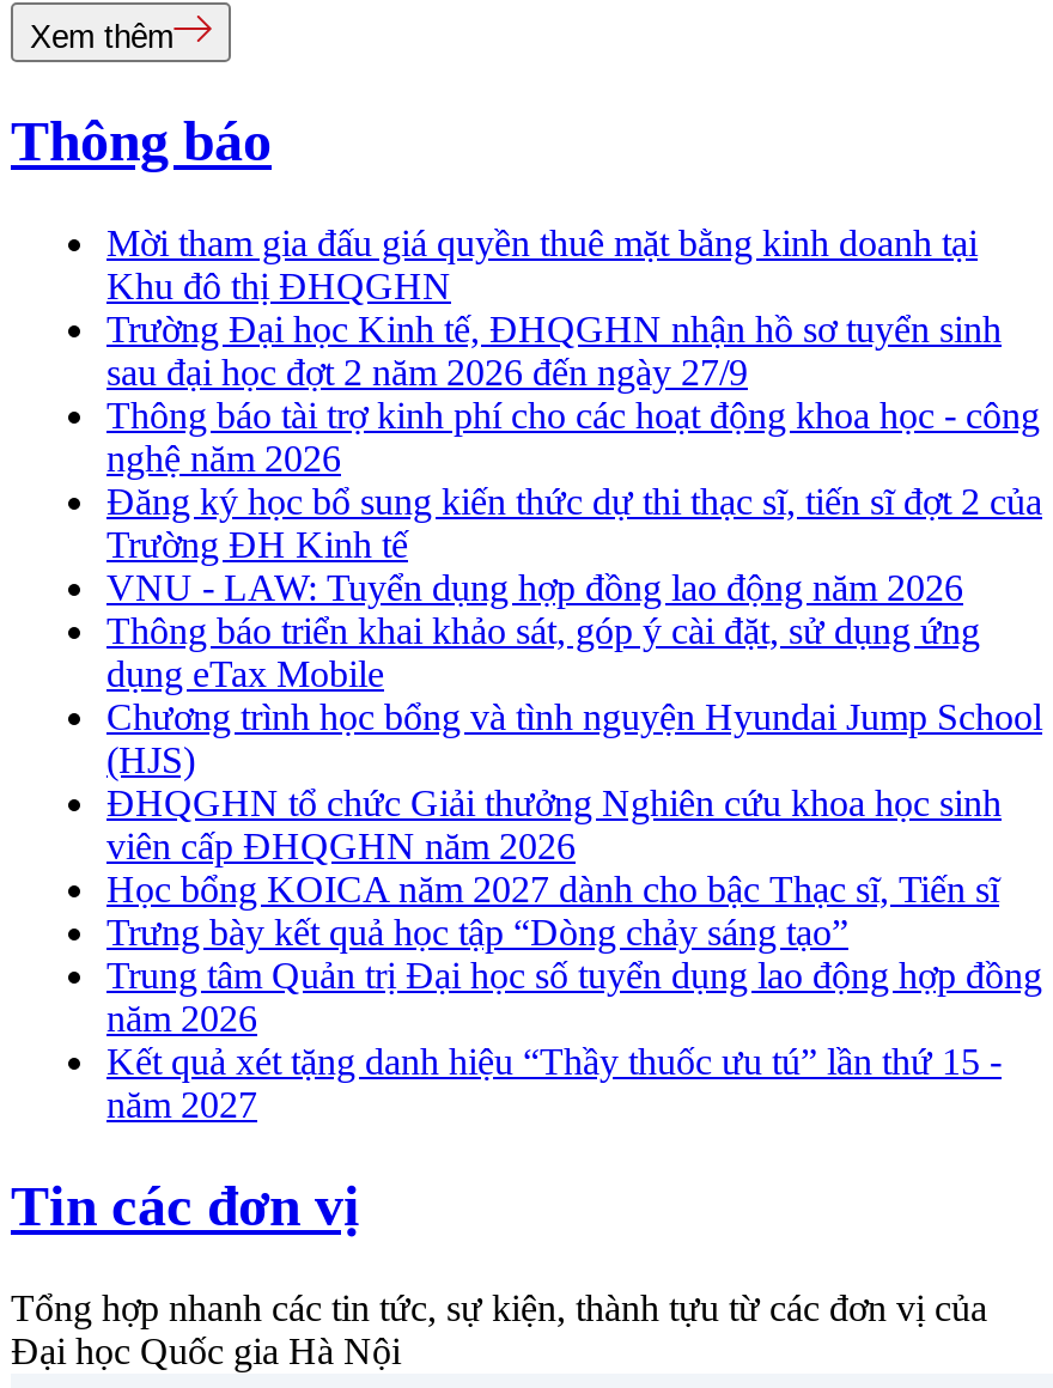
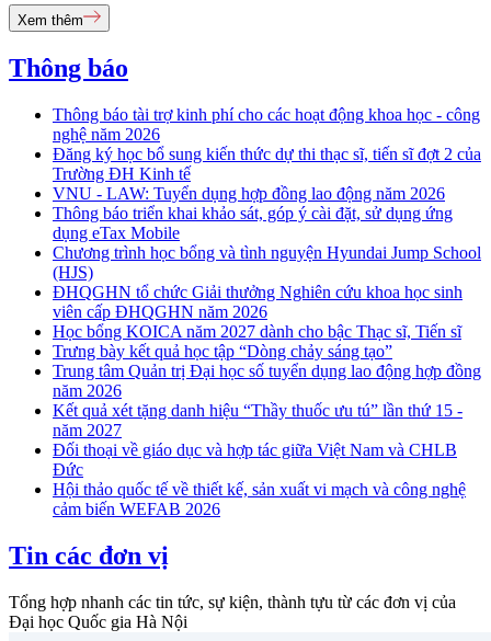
- Mời tham gia đấu giá quyền thuê mặt bằng kinh doanh tại
- Khu đô thị ĐHQGHN
- Trường Đại học Kinh tế, ĐHQGHN nhận hồ sơ tuyển sinh
- sau đại học đợt 2 năm 2026 đến ngày 27/9

moved up: Thông báo tài trợ kinh phí cho các hoạt động khoa học - công | nghệ năm 2026 | Đăng ký học bổ sung kiến thức dự thi thạc sĩ, tiến sĩ đợt 2 của | ... | Kết quả xét tặng danh hiệu “Thầy thuốc ưu tú” lần thứ 15 - | năm 2027

+ Đối thoại về giáo dục và hợp tác giữa Việt Nam và CHLB
+ Đức
+ Hội thảo quốc tế về thiết kế, sản xuất vi mạch và công nghệ
+ cảm biến WEFAB 2026
